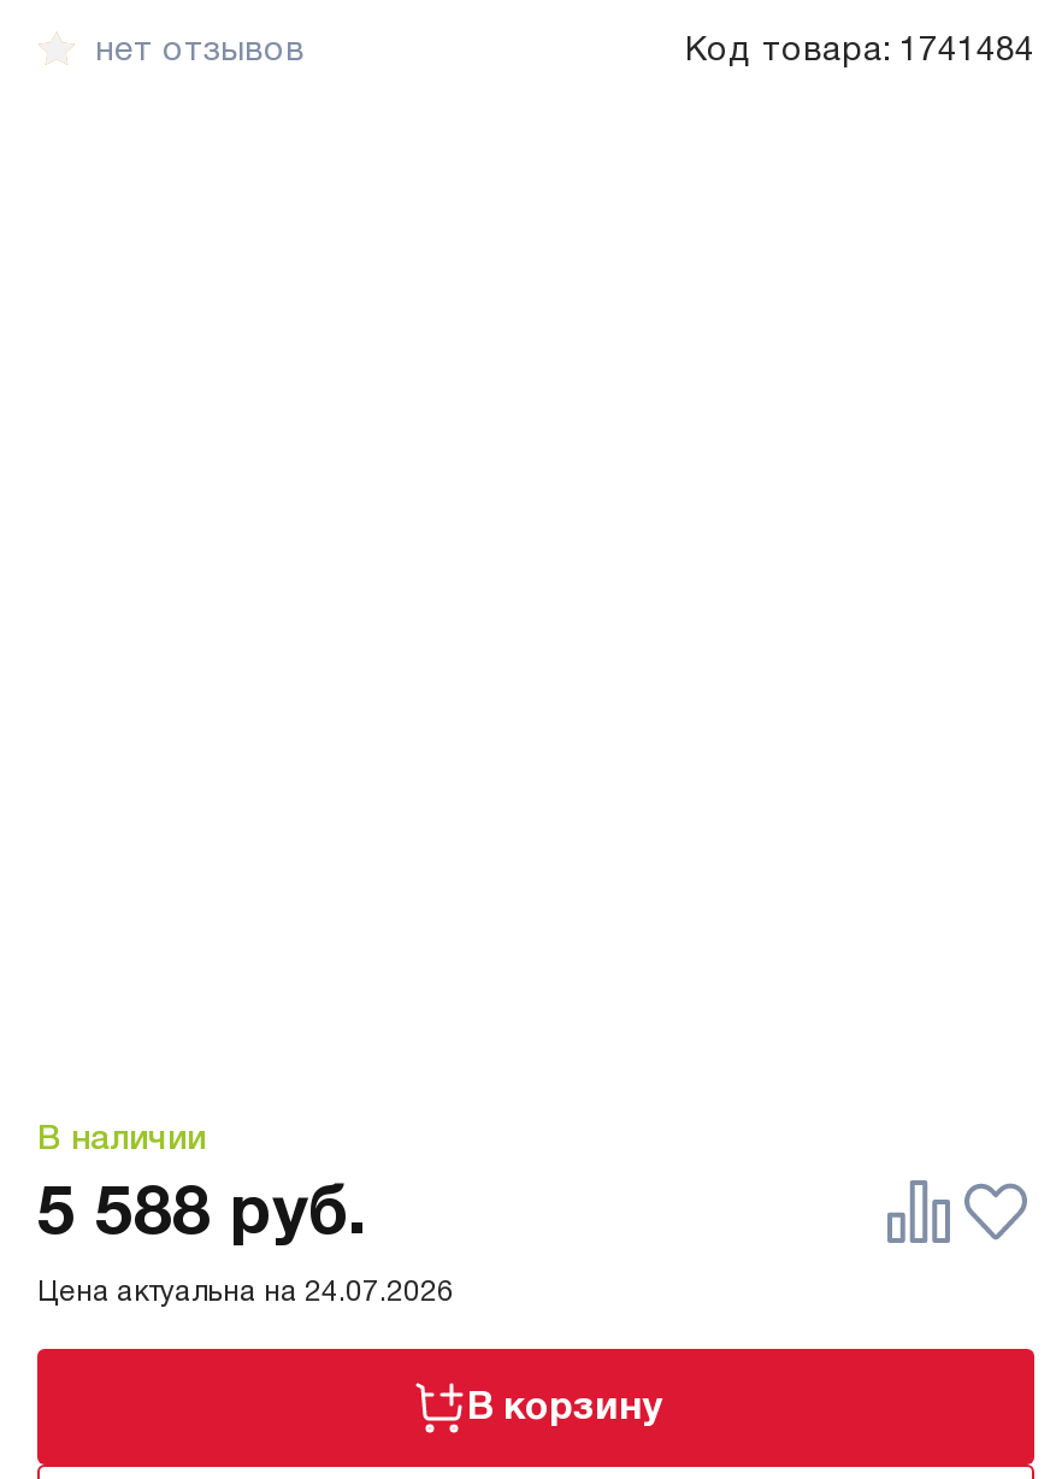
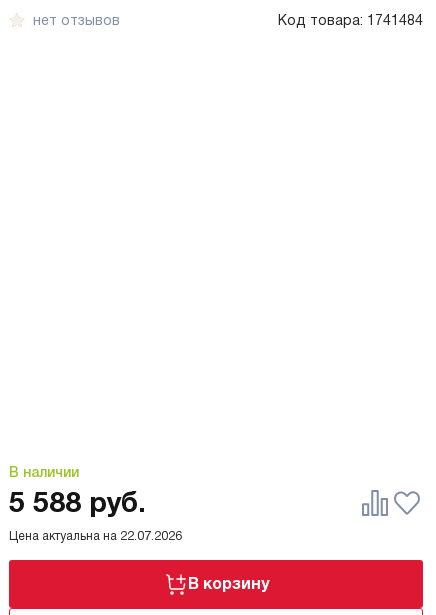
- Цена актуальна на 24.07.2026
+ Цена актуальна на 22.07.2026
